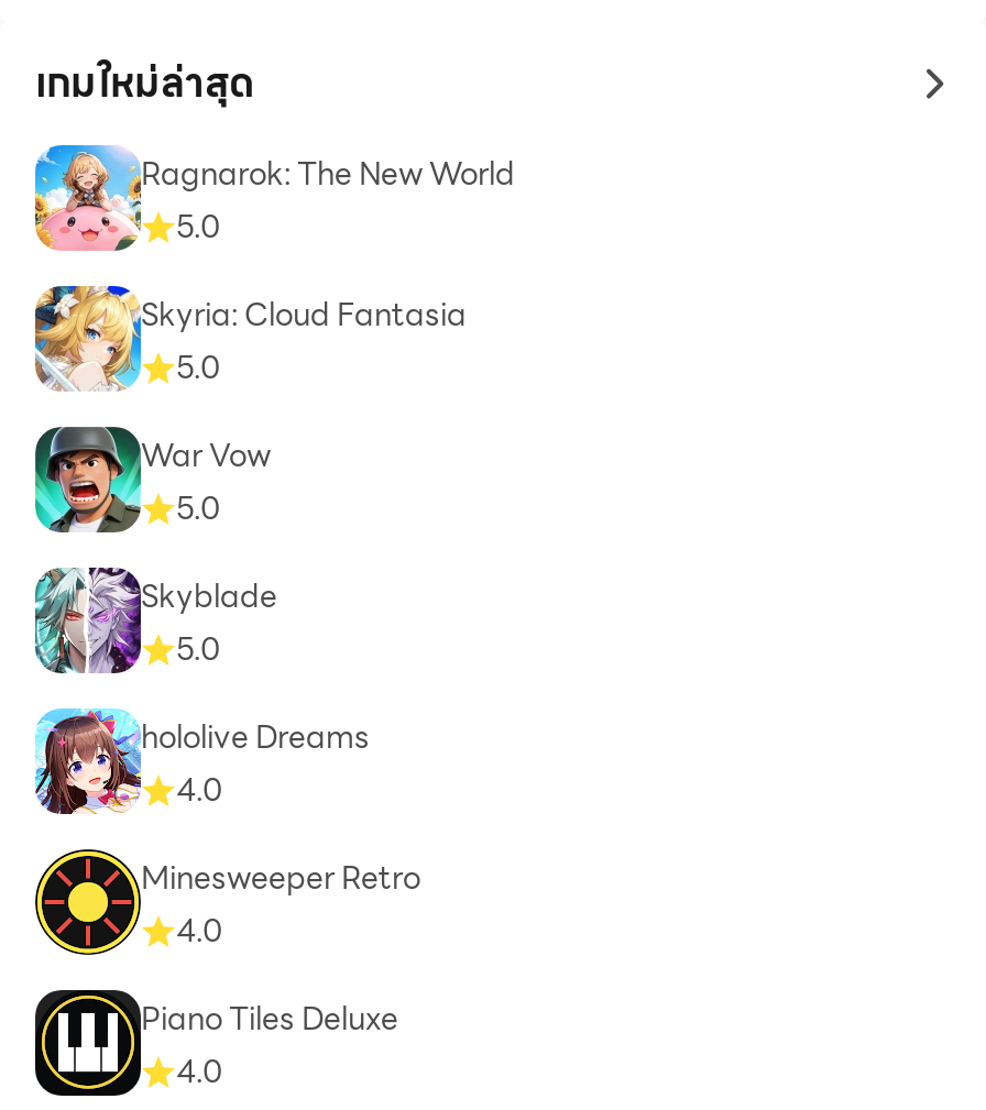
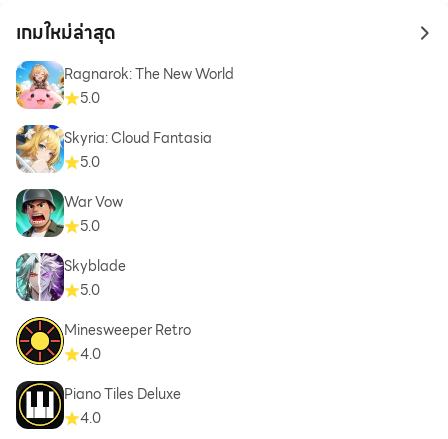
- [image]
- hololive Dreams
- 4.0
